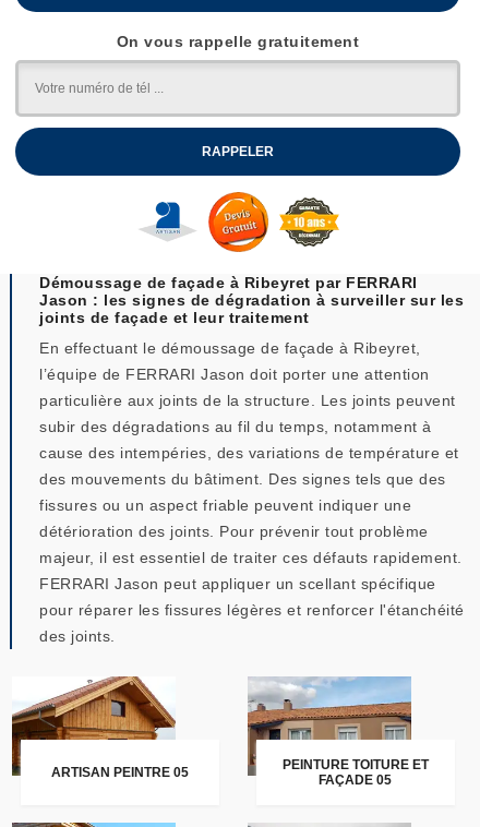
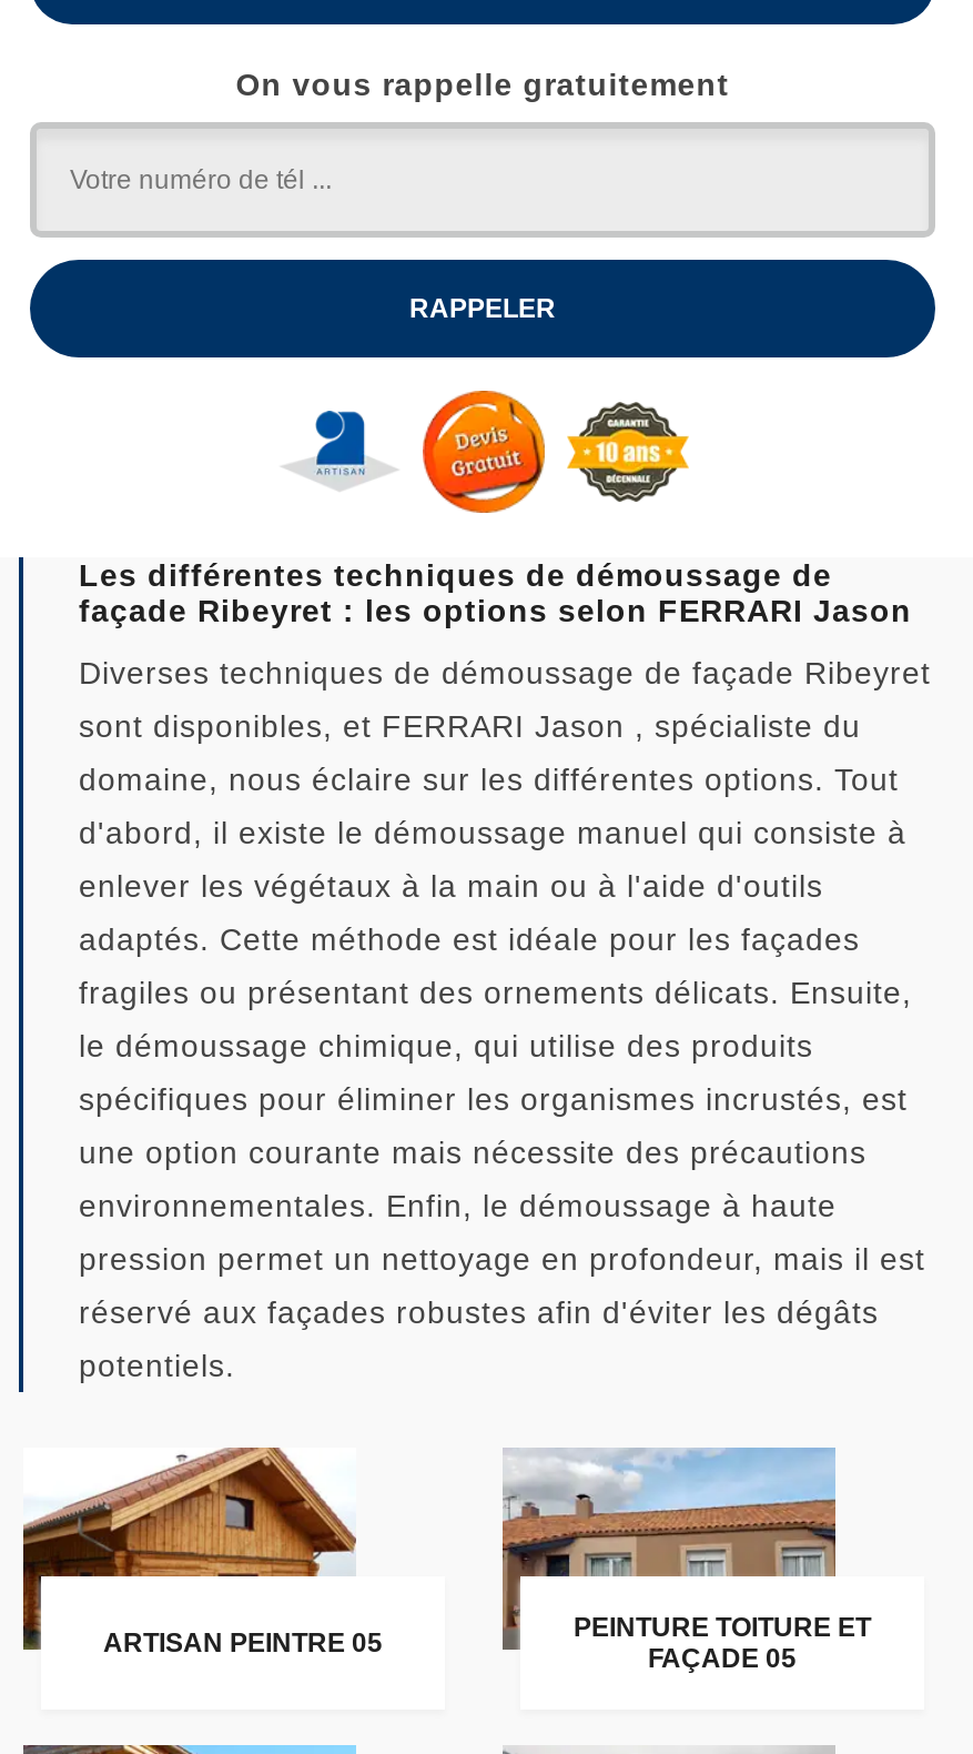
- Démoussage de façade à Ribeyret par FERRARI
- Jason : les signes de dégradation à surveiller sur les
- joints de façade et leur traitement
- En effectuant le démoussage de façade à Ribeyret,
- l’équipe de FERRARI Jason doit porter une attention
- particulière aux joints de la structure. Les joints peuvent
- subir des dégradations au fil du temps, notamment à
- cause des intempéries, des variations de température et
- des mouvements du bâtiment. Des signes tels que des
- fissures ou un aspect friable peuvent indiquer une
- détérioration des joints. Pour prévenir tout problème
- majeur, il est essentiel de traiter ces défauts rapidement.
- FERRARI Jason peut appliquer un scellant spécifique
- pour réparer les fissures légères et renforcer l'étanchéité
- des joints.
+ Les différentes techniques de démoussage de
+ façade Ribeyret : les options selon FERRARI Jason
+ Diverses techniques de démoussage de façade Ribeyret
+ sont disponibles, et FERRARI Jason , spécialiste du
+ domaine, nous éclaire sur les différentes options. Tout
+ d'abord, il existe le démoussage manuel qui consiste à
+ enlever les végétaux à la main ou à l'aide d'outils
+ adaptés. Cette méthode est idéale pour les façades
+ fragiles ou présentant des ornements délicats. Ensuite,
+ le démoussage chimique, qui utilise des produits
+ spécifiques pour éliminer les organismes incrustés, est
+ une option courante mais nécessite des précautions
+ environnementales. Enfin, le démoussage à haute
+ pression permet un nettoyage en profondeur, mais il est
+ réservé aux façades robustes afin d'éviter les dégâts
+ potentiels.
